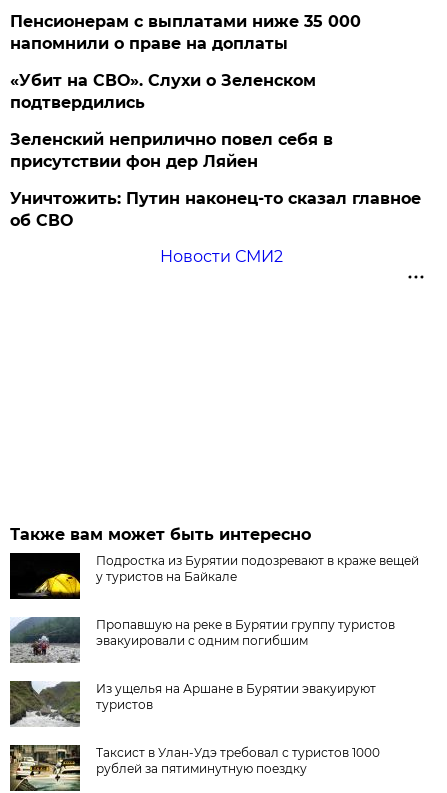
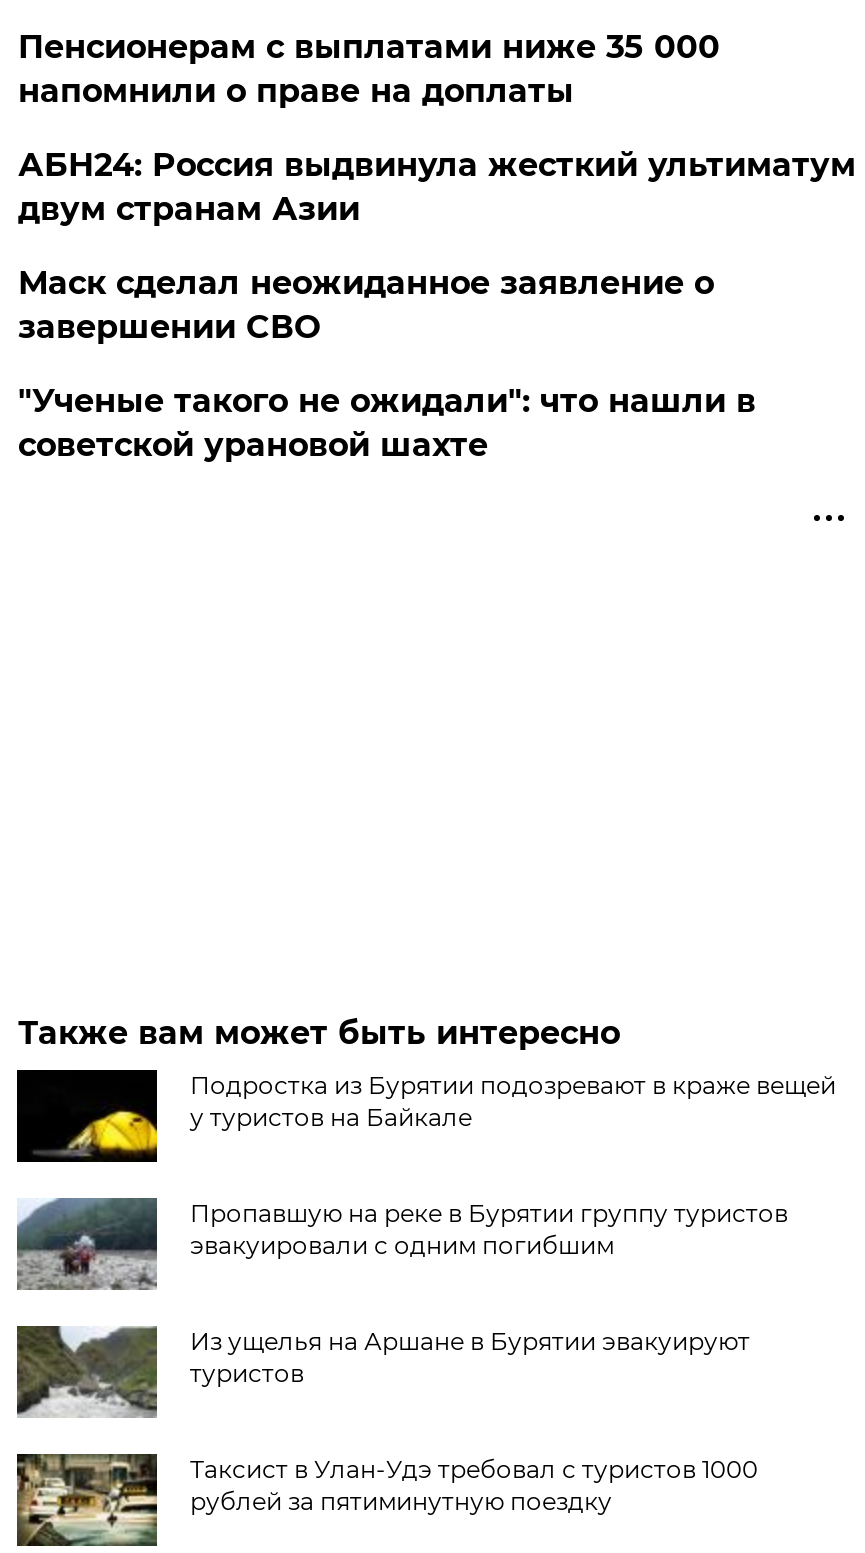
- «Убит на СВО». Слухи о Зеленском
- подтвердились
- Зеленский неприлично повел cебя в
- присутствии фон дер Ляйен
- Уничтожить: Путин наконец-то сказал главное
- об СВО
- Новости СМИ2
+ АБН24: Россия выдвинула жесткий ультиматум
+ двум странам Азии
+ Маск сделал неожиданное заявление о
+ завершении СВО
+ "Ученые такого не ожидали": что нашли в
+ советской урановой шахте
